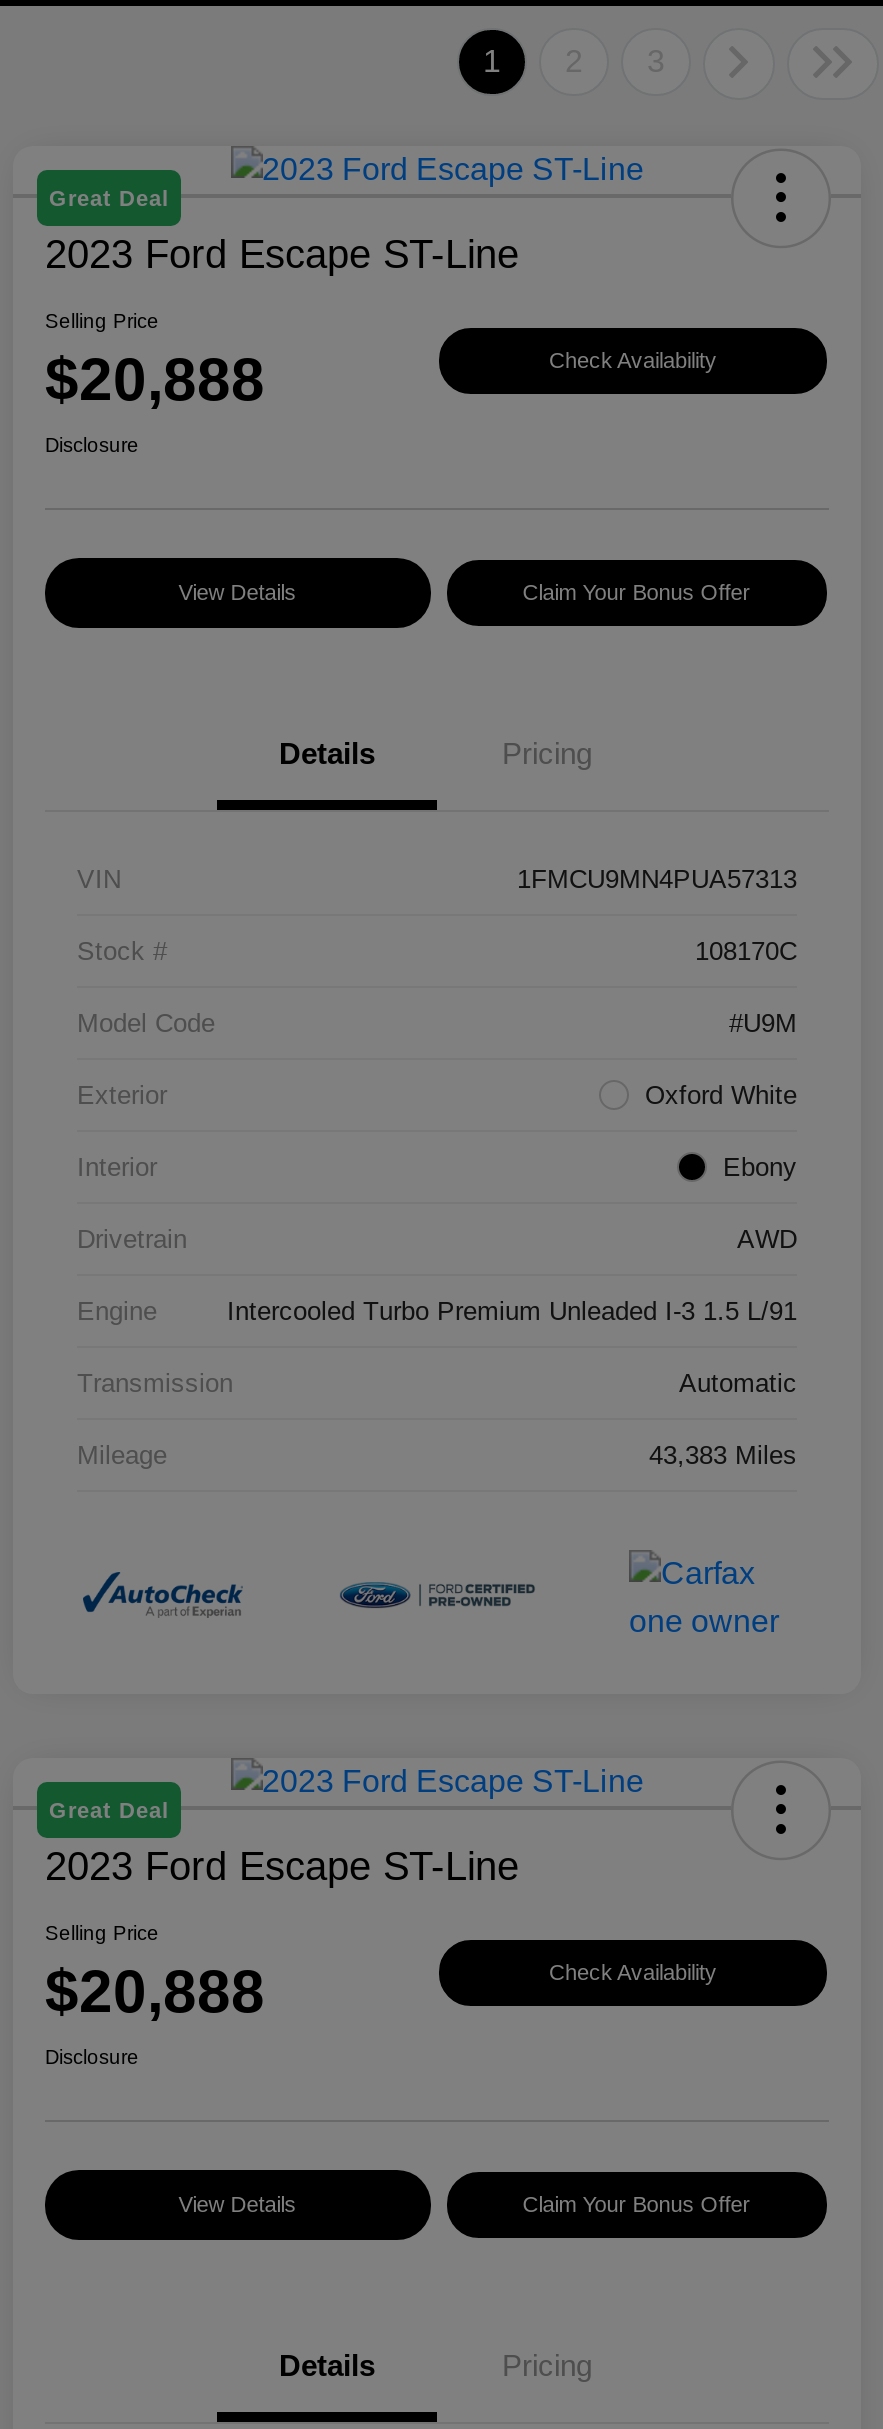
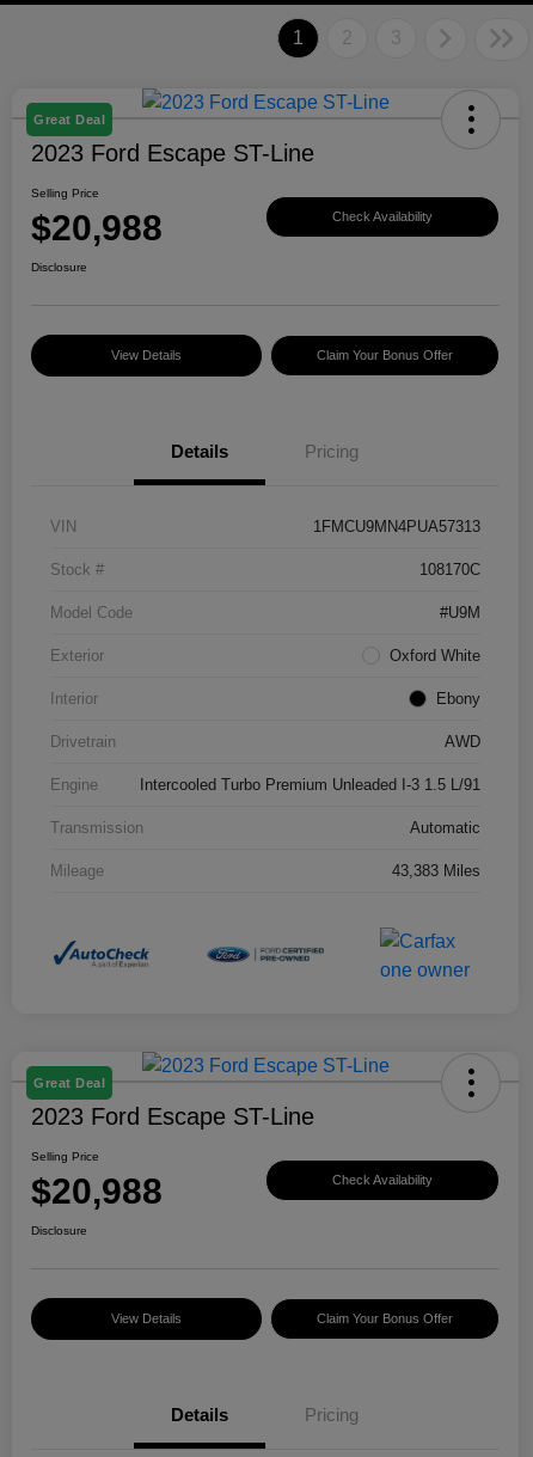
- $20,888
+ $20,988

- $20,888
+ $20,988
